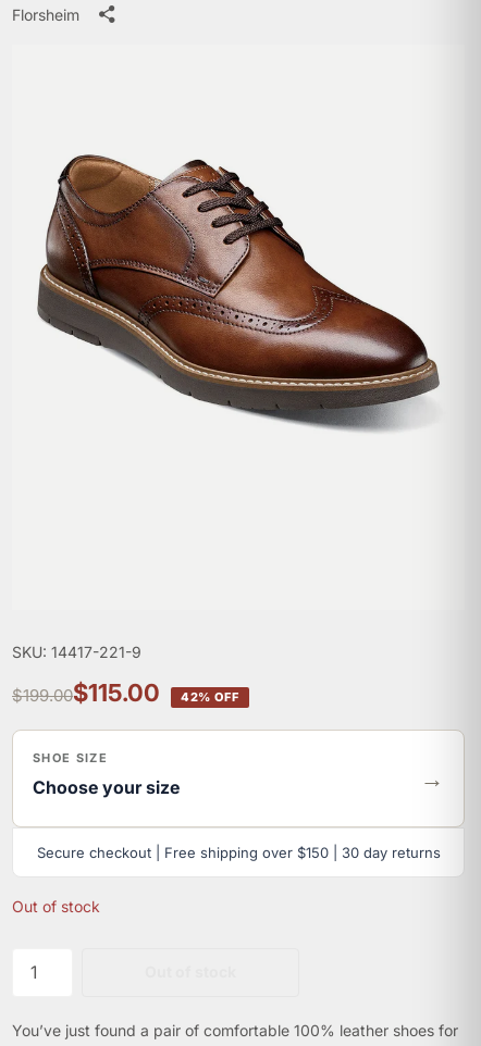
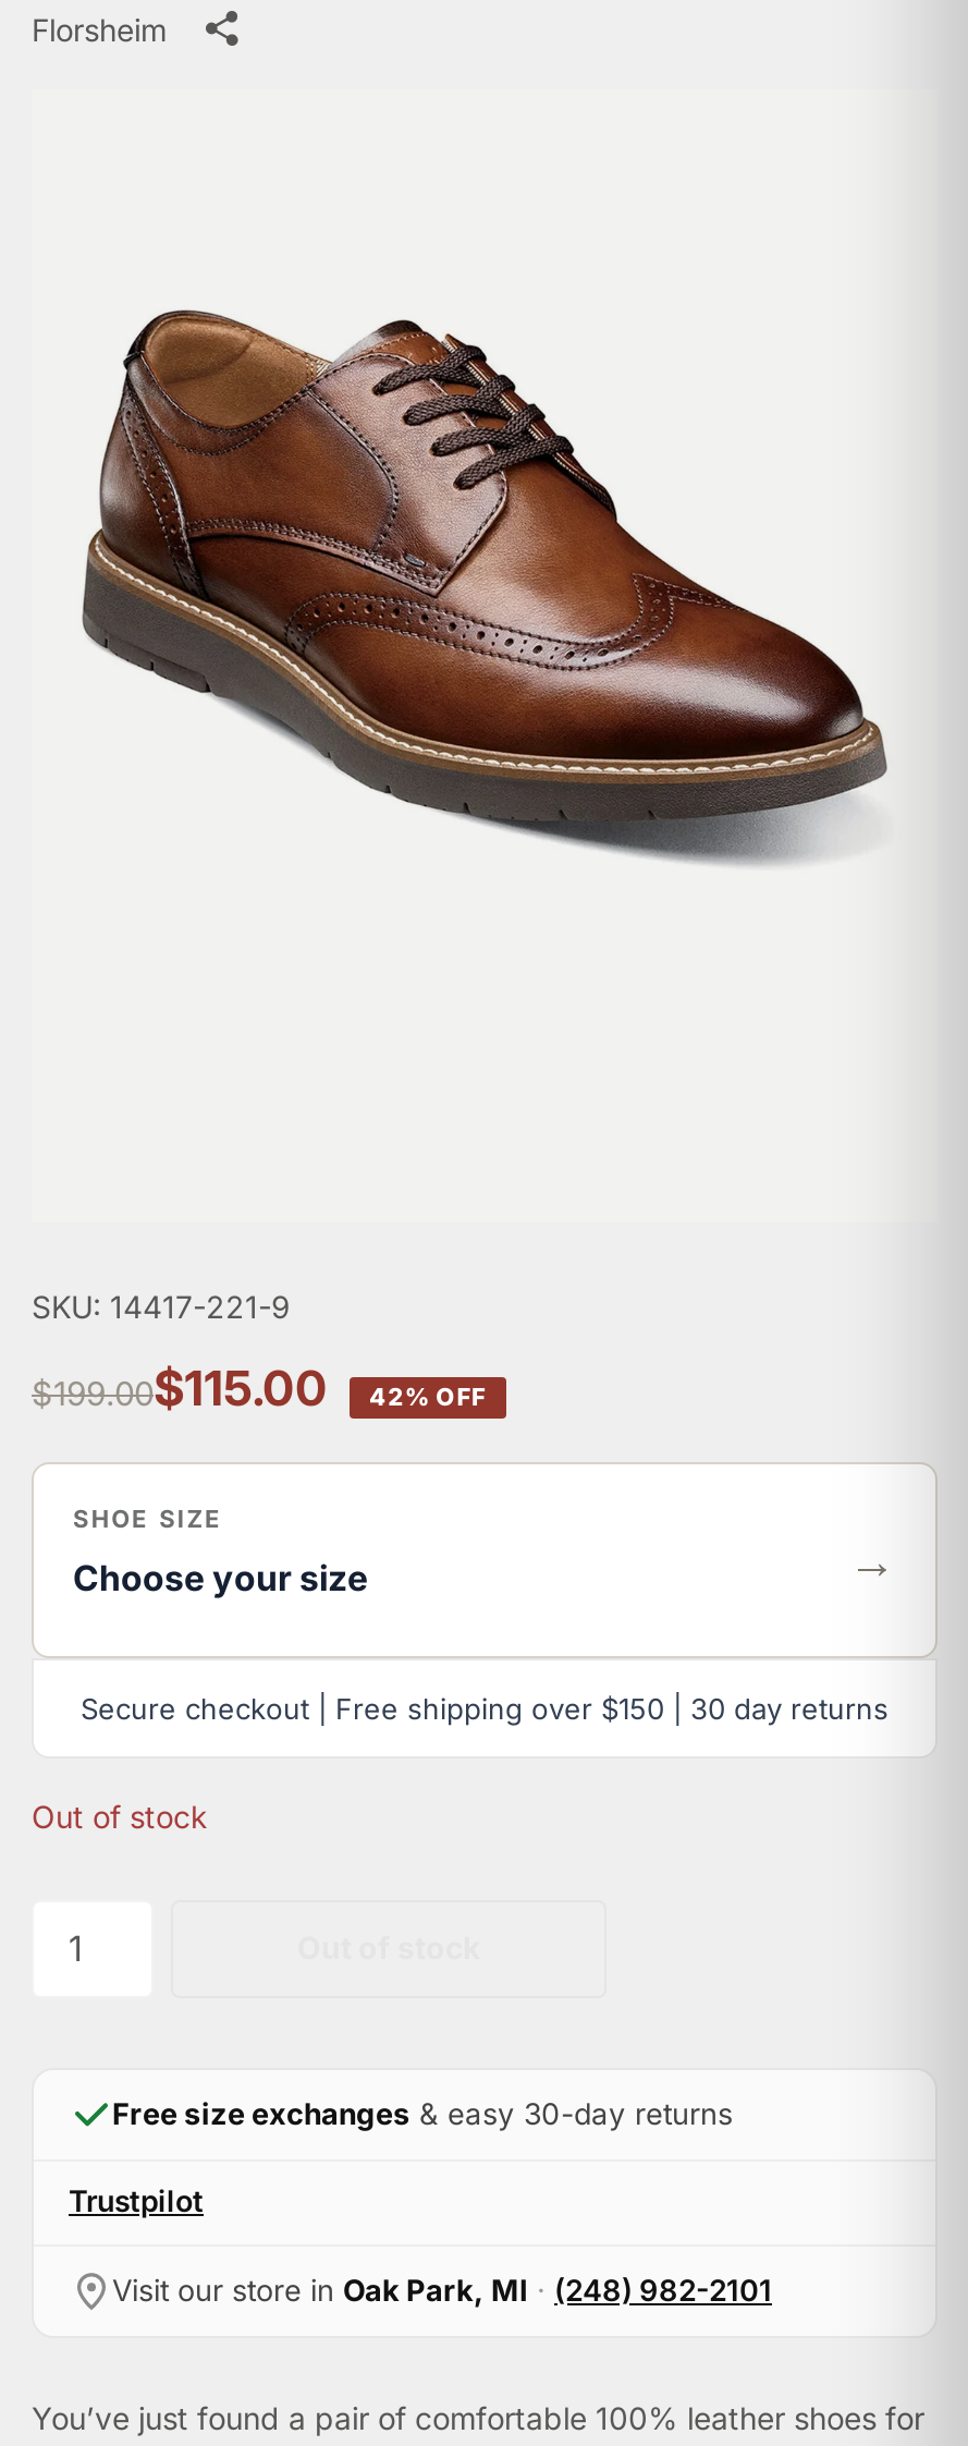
+ Free size exchanges & easy 30-day returns
+ Trustpilot
+ Visit our store in Oak Park, MI · (248) 982-2101
